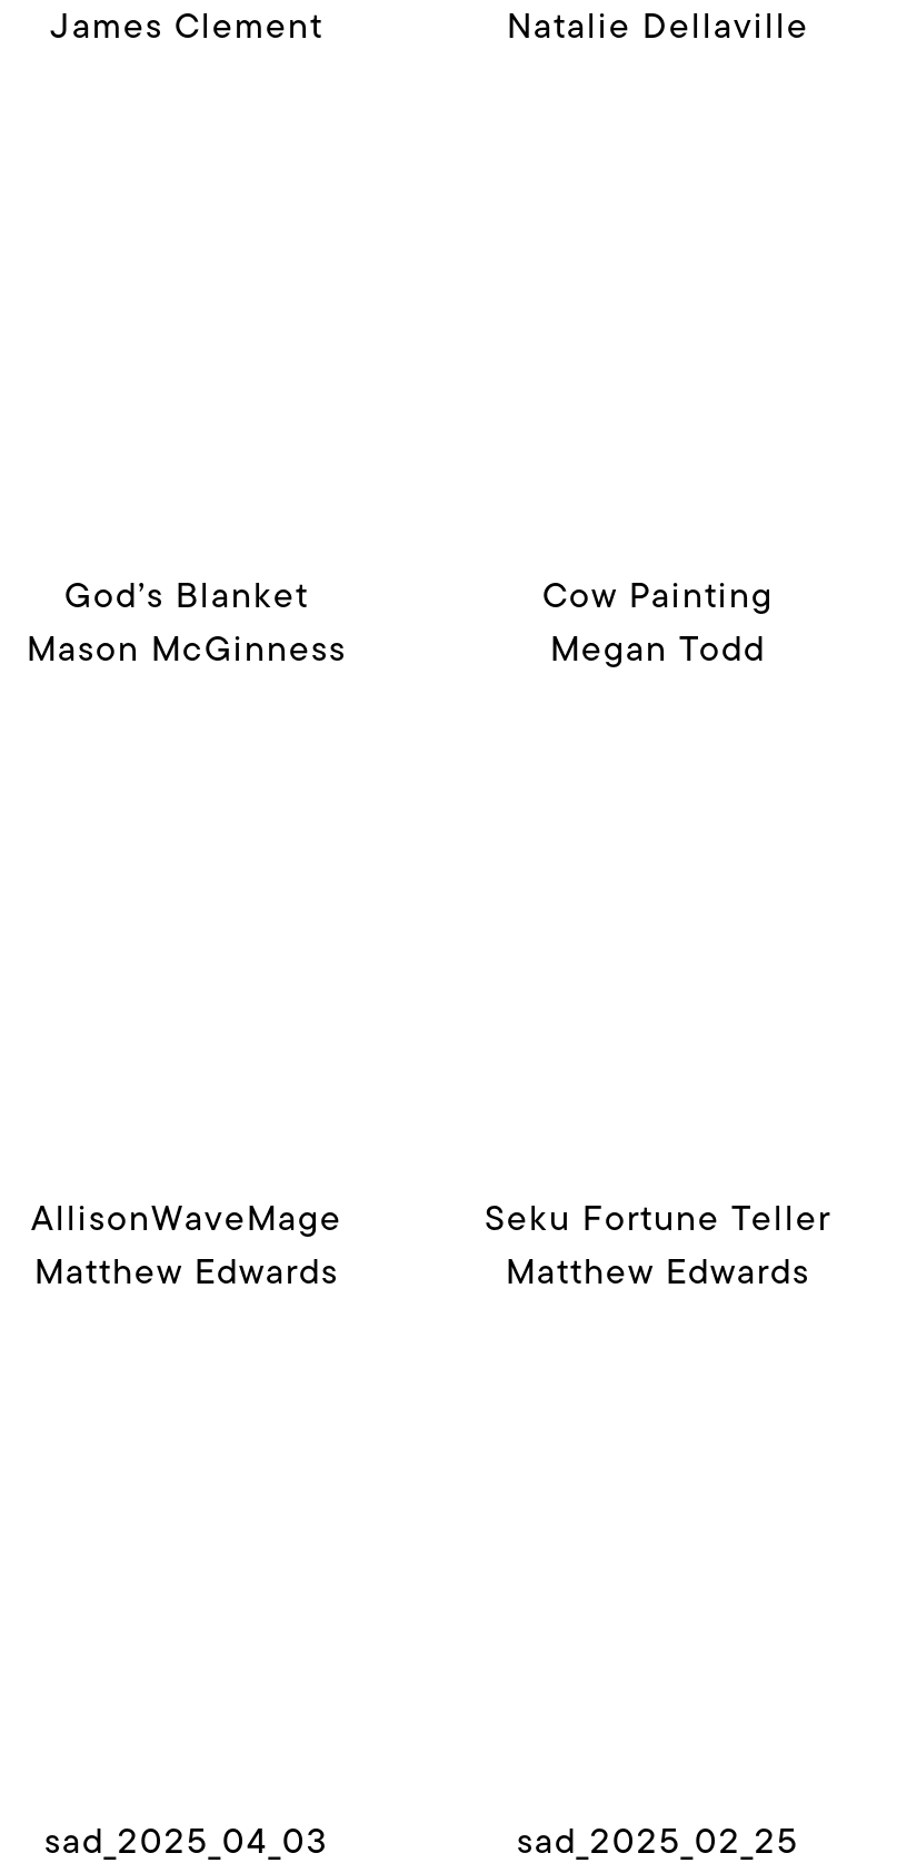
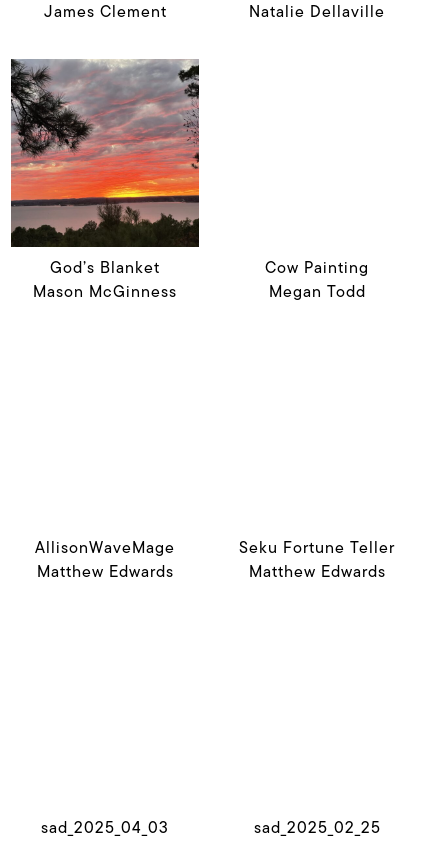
+ [image]
